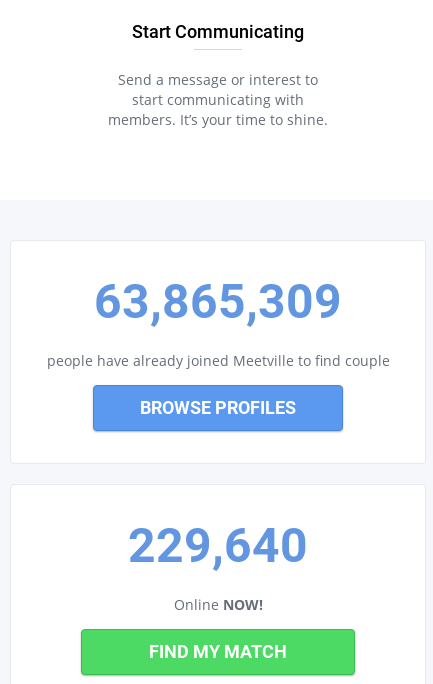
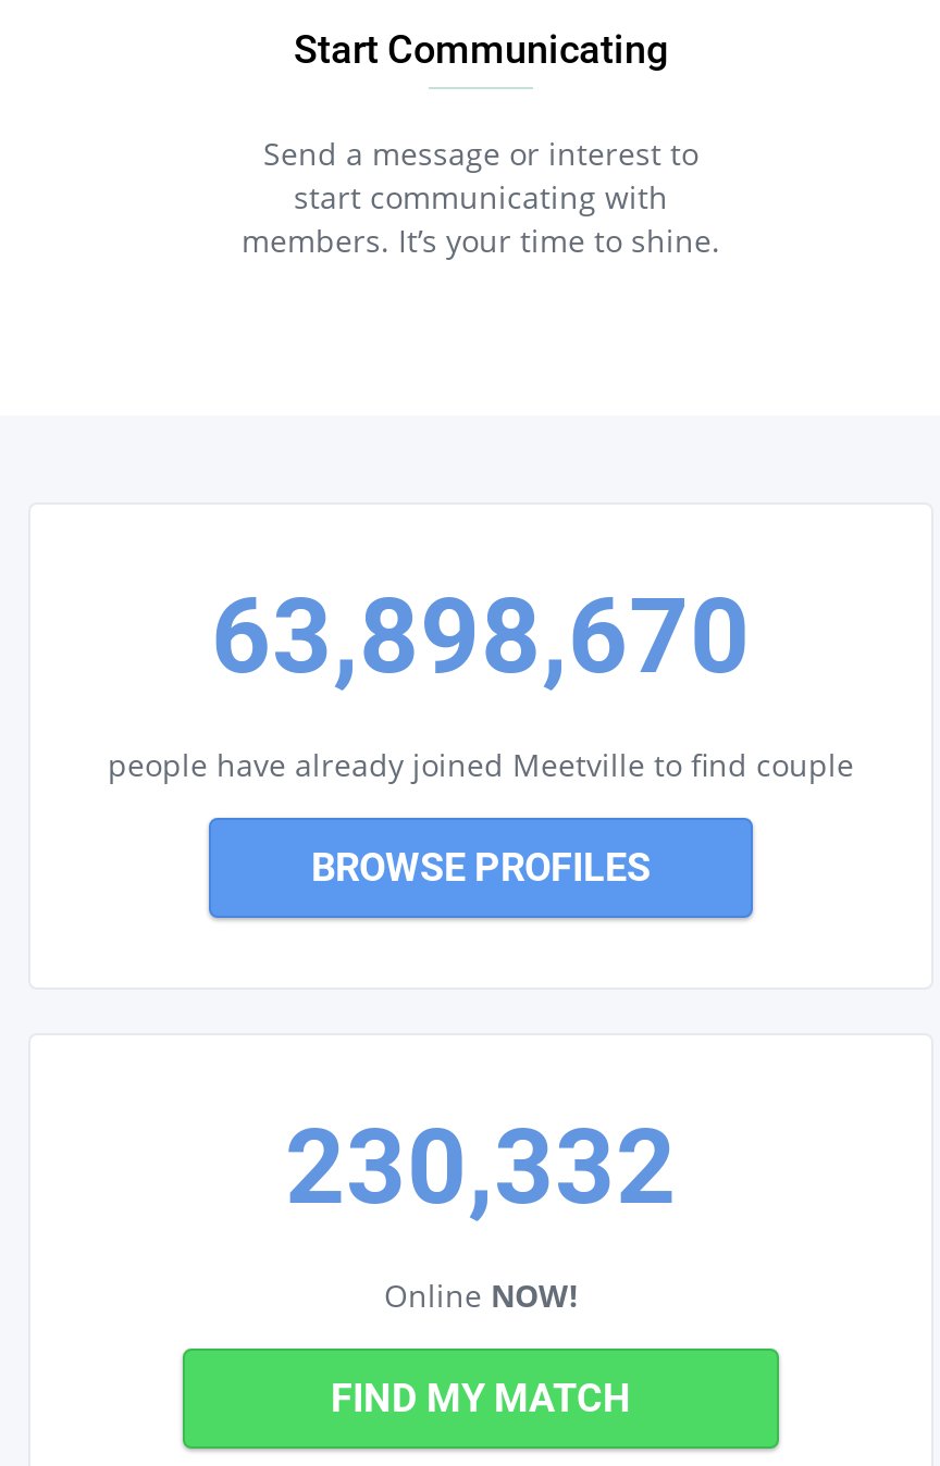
- 63,865,309
+ 63,898,670

- 229,640
+ 230,332
